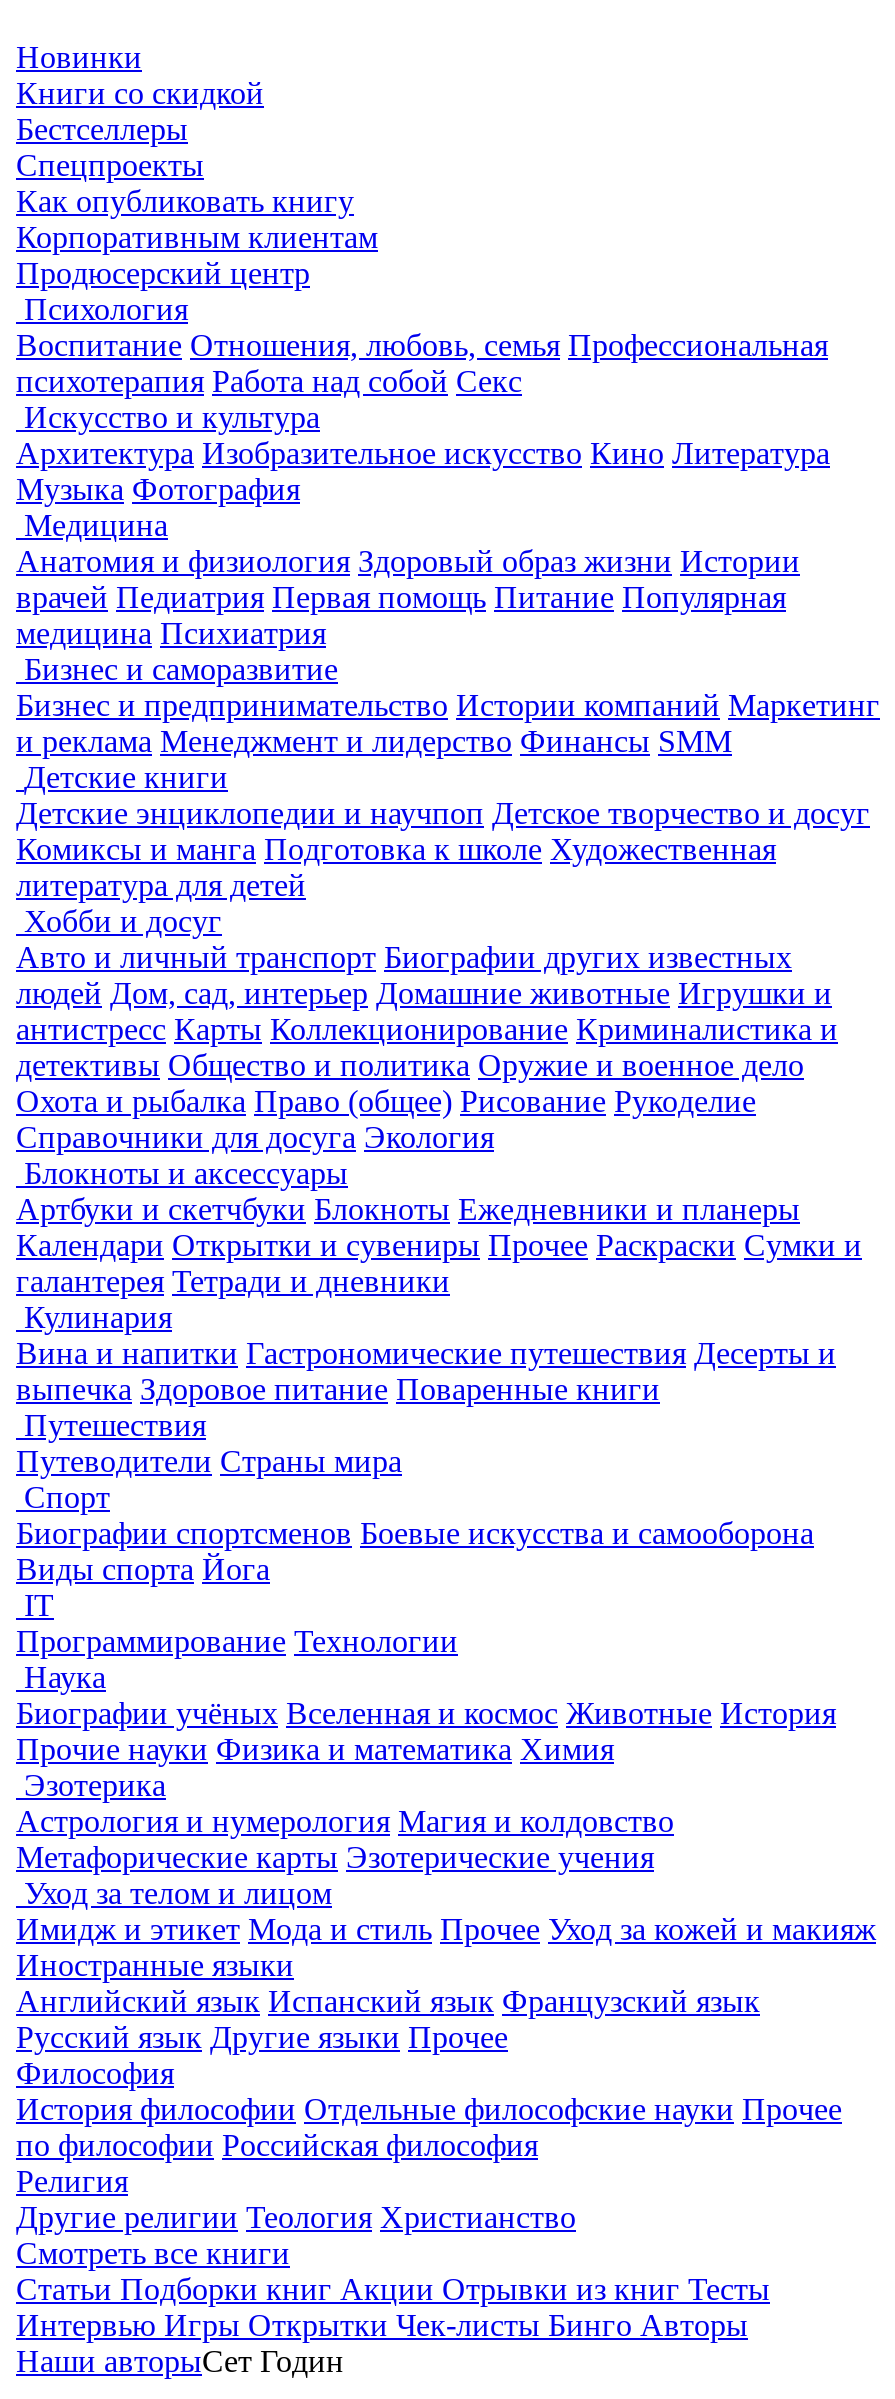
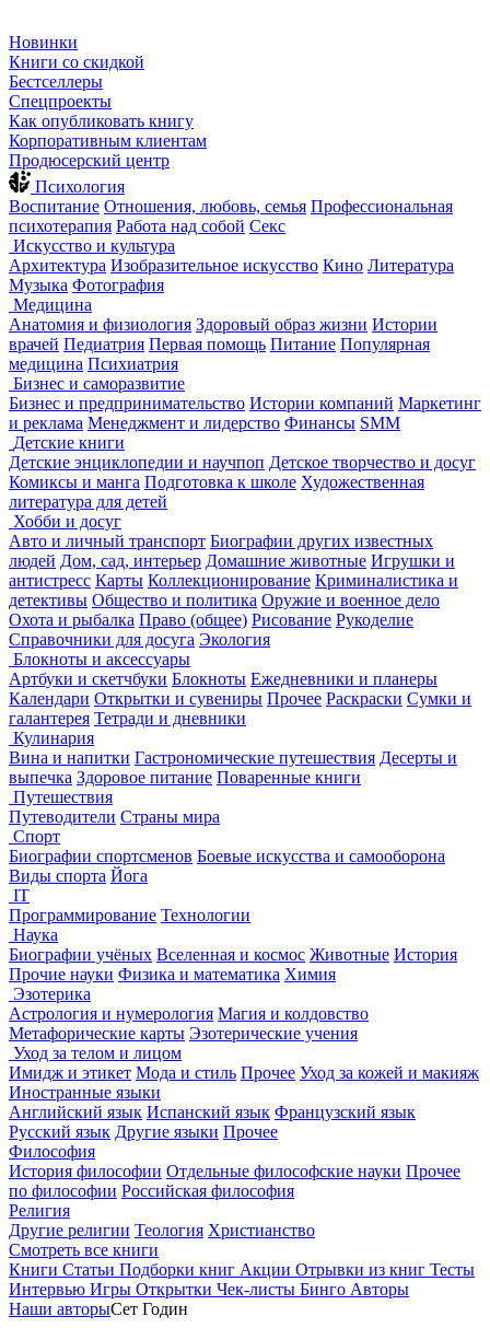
- Статьи Подборки книг Акции Отрывки из книг Тесты
+ Книги Статьи Подборки книг Акции Отрывки из книг Тесты
